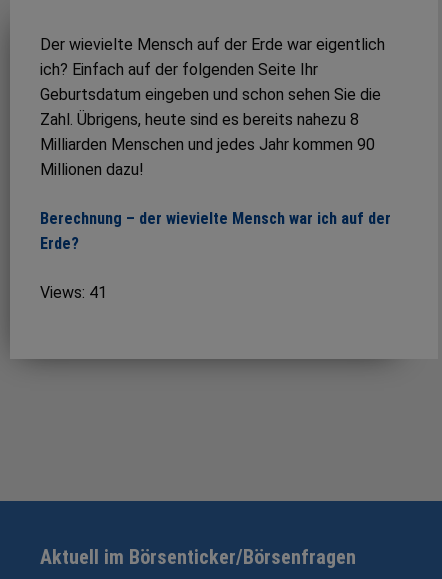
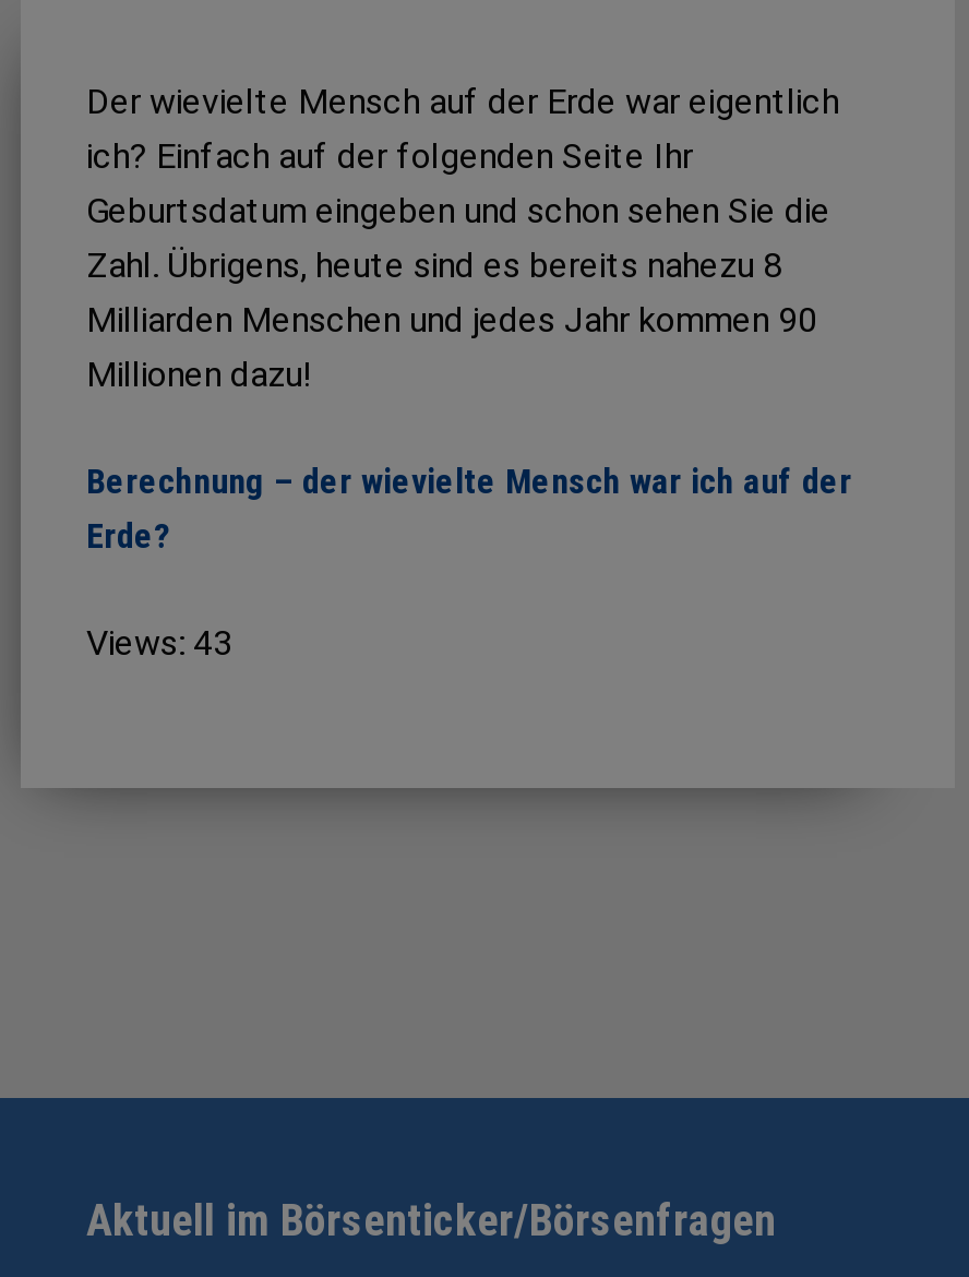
- Views: 41
+ Views: 43
